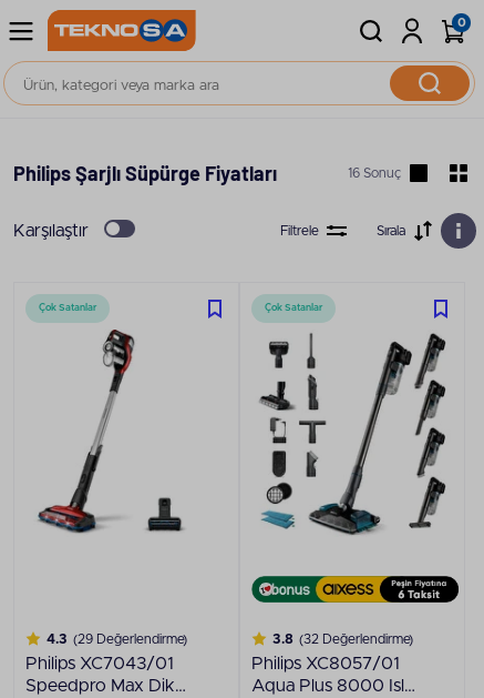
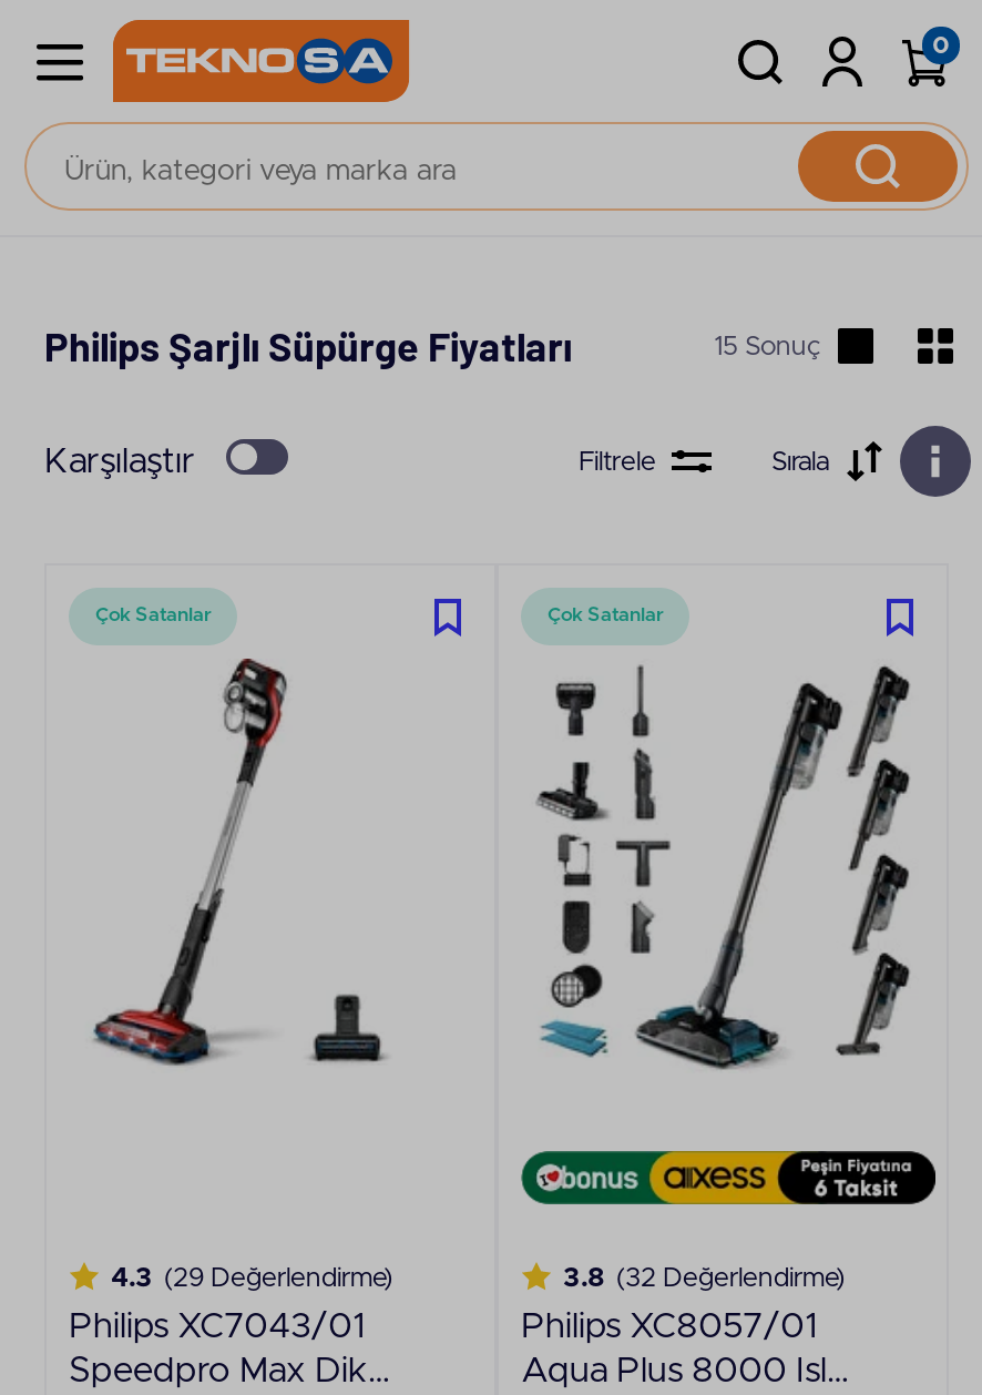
- 16 Sonuç
+ 15 Sonuç
